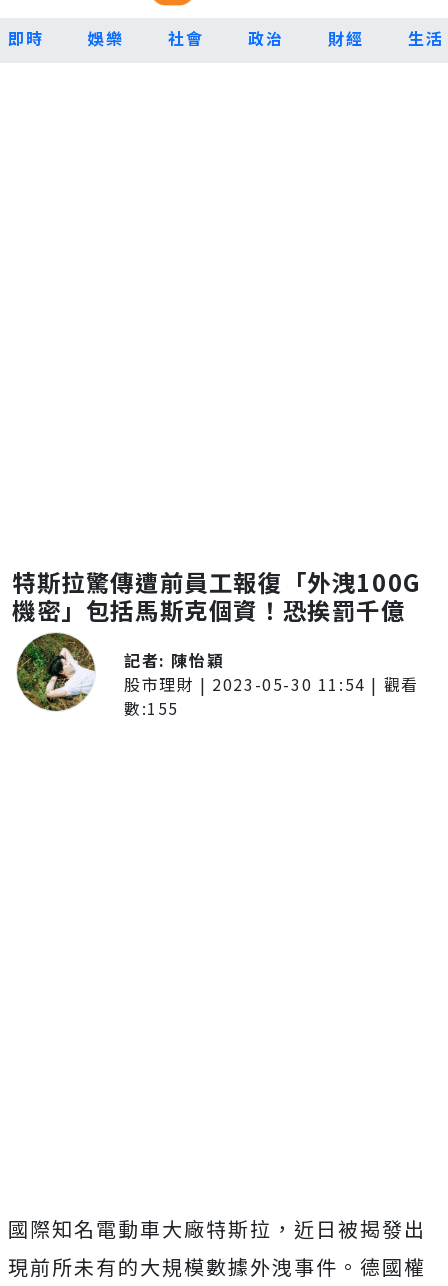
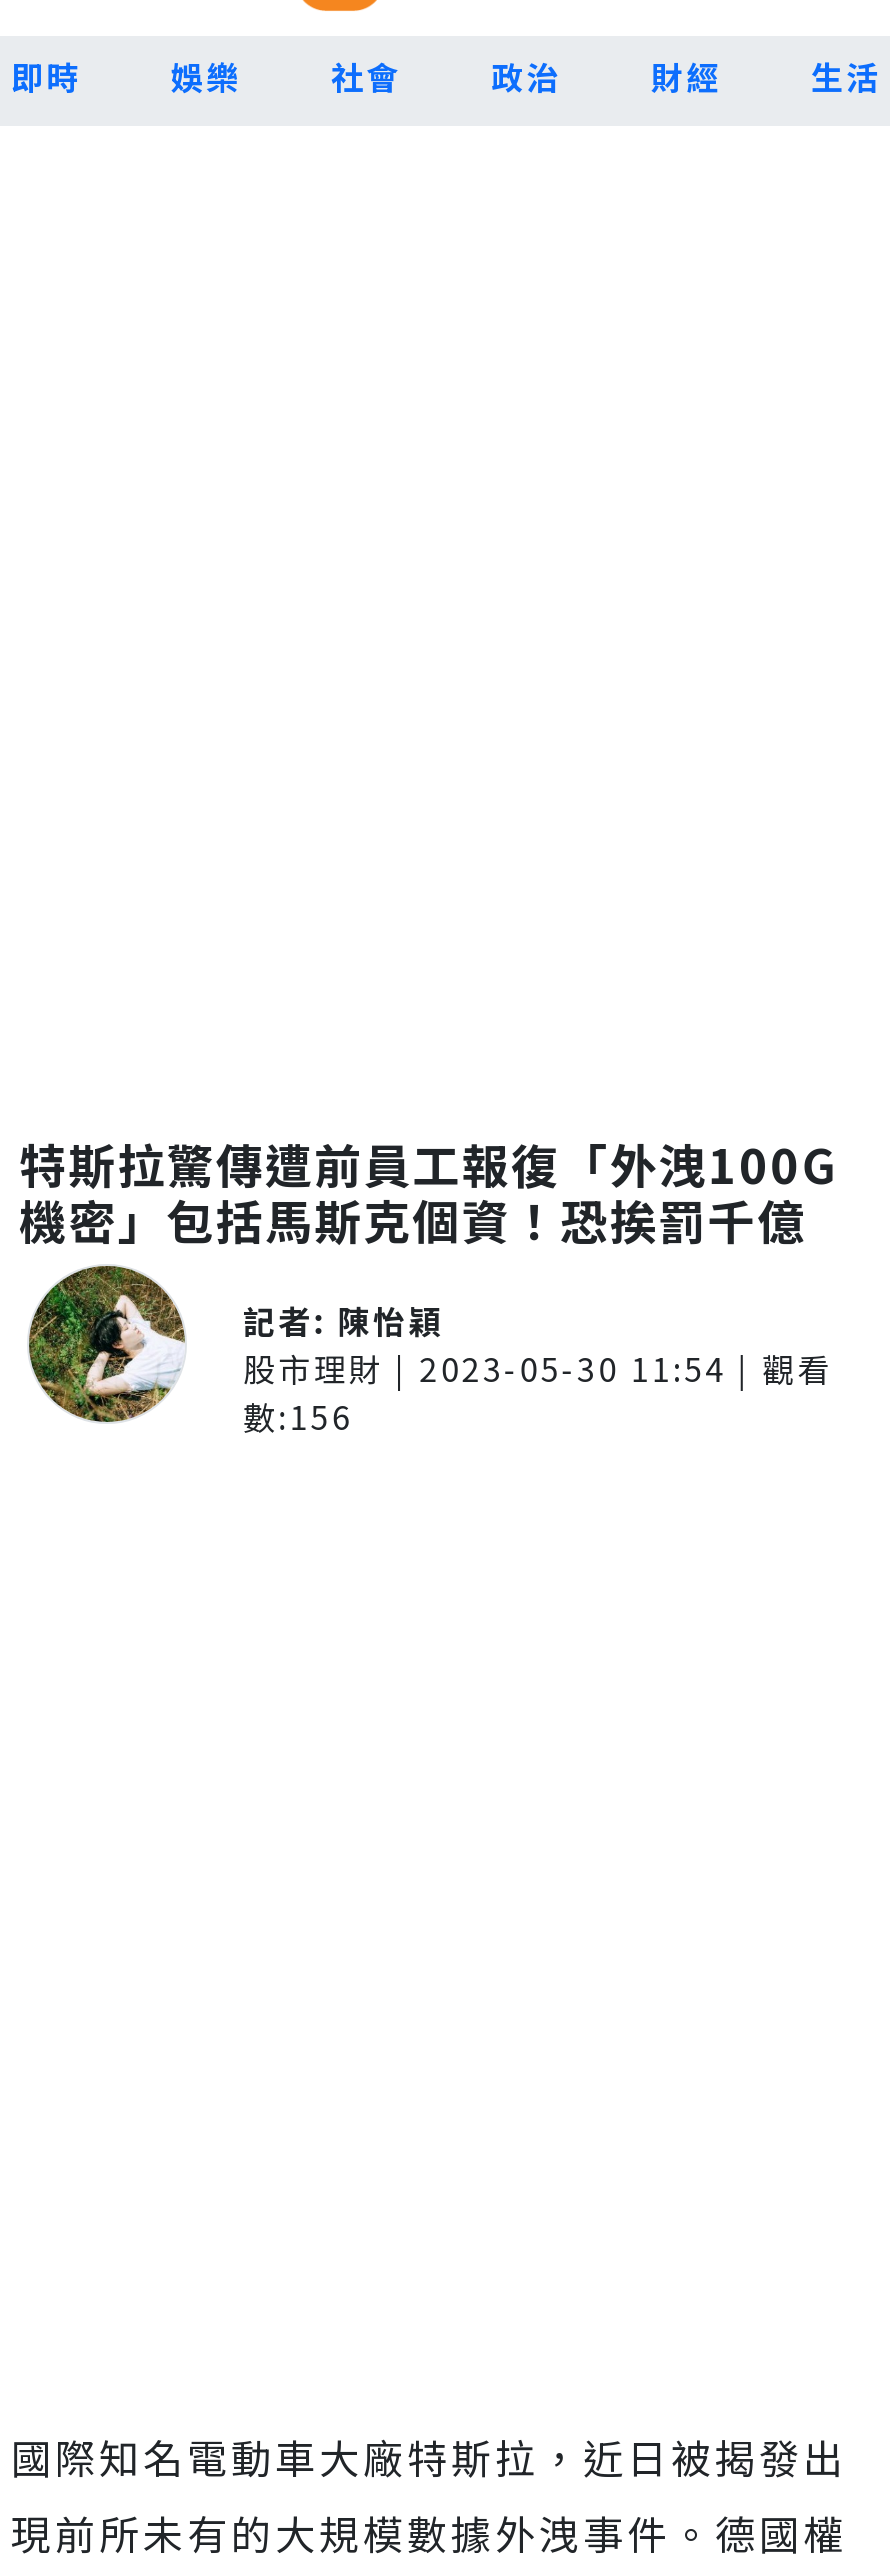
- 數:155
+ 數:156
